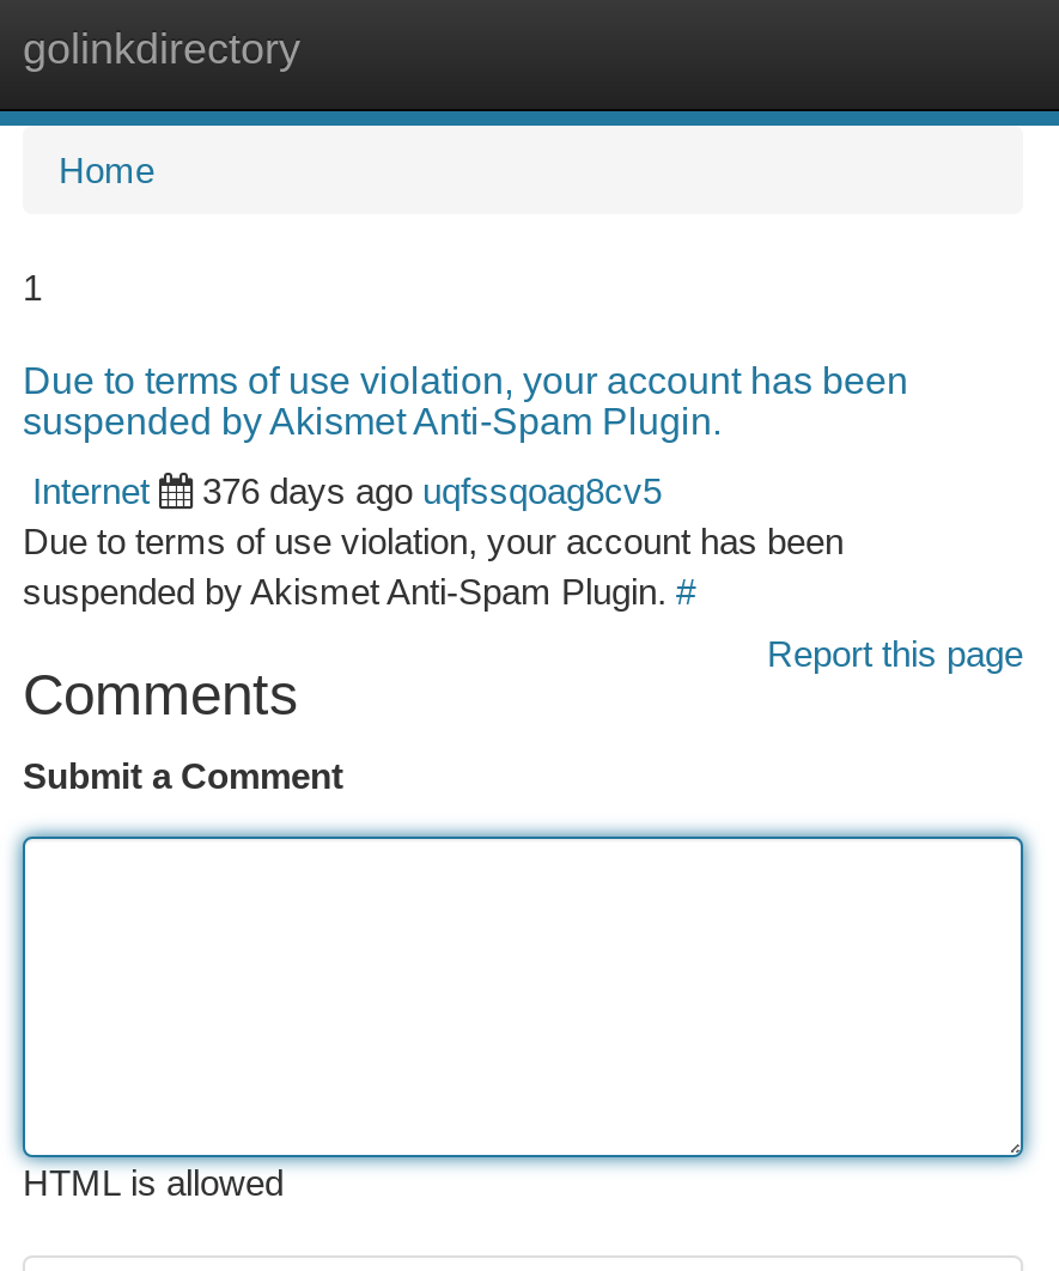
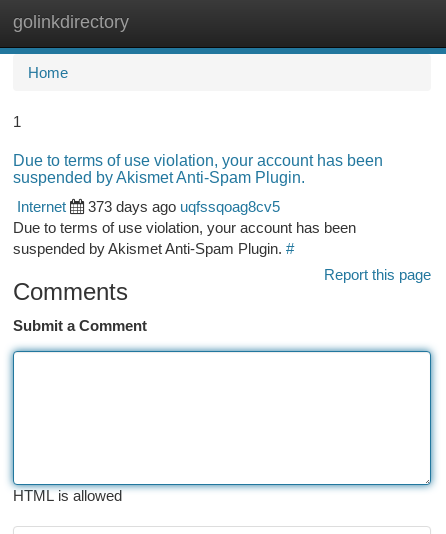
- 376 days ago uqfssqoag8cv5
+ 373 days ago uqfssqoag8cv5
